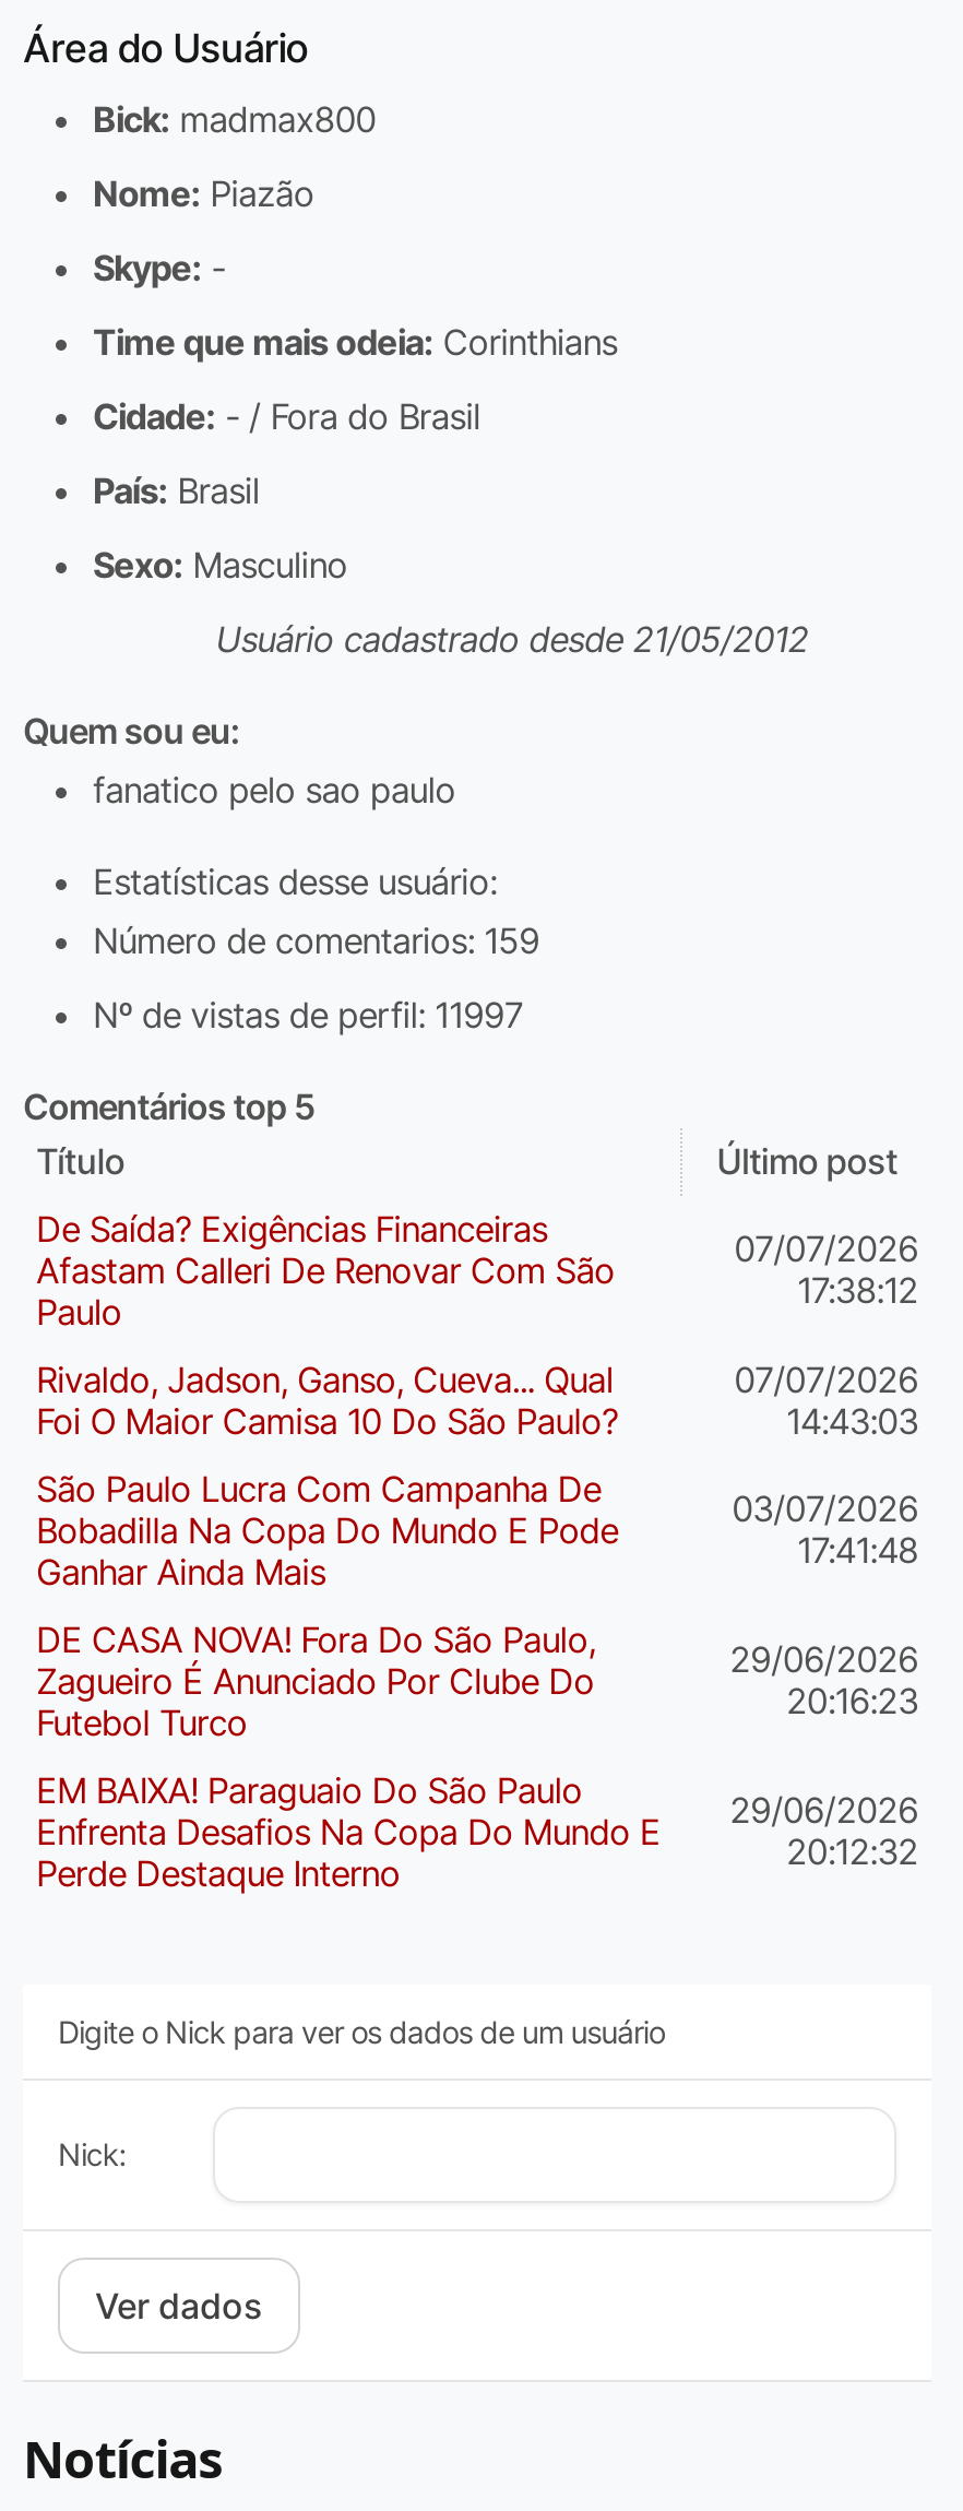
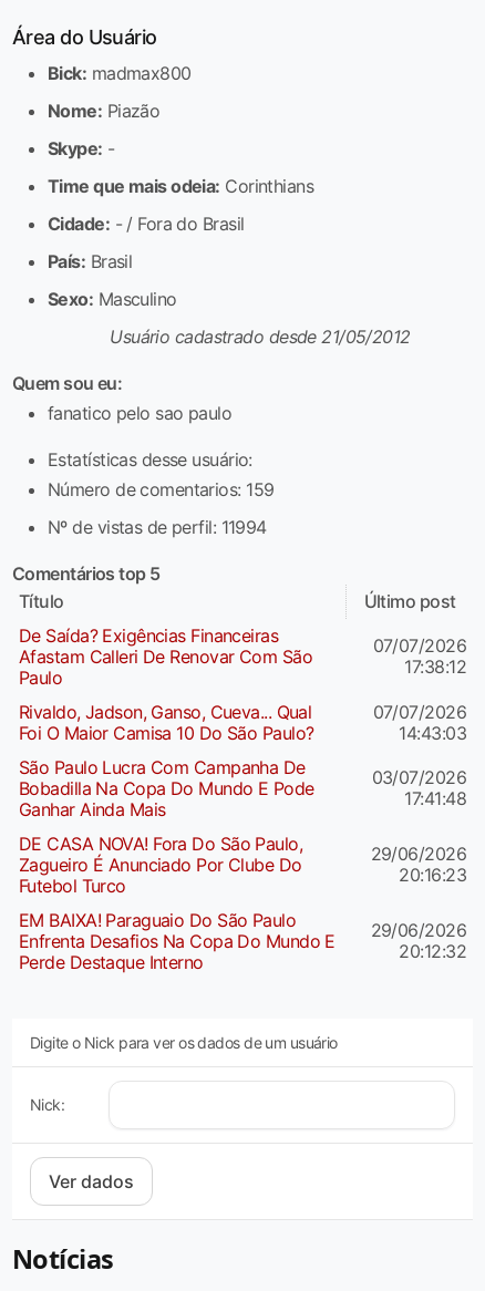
- Nº de vistas de perfil: 11997
+ Nº de vistas de perfil: 11994
